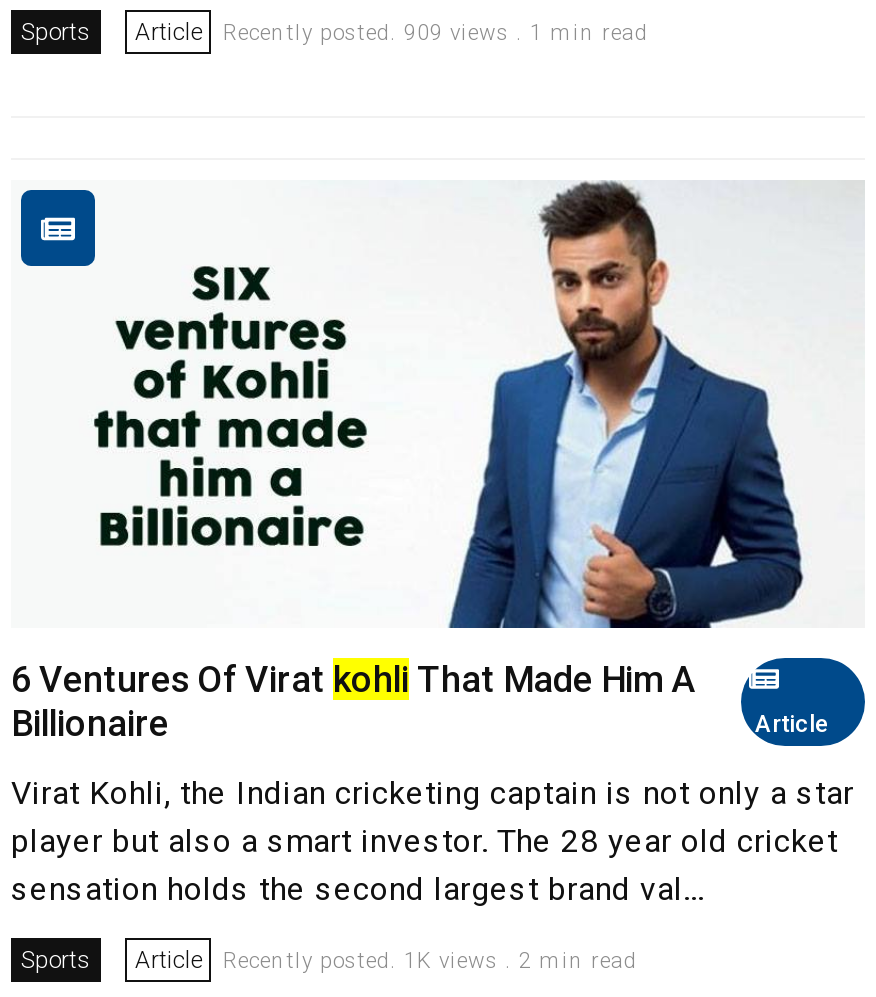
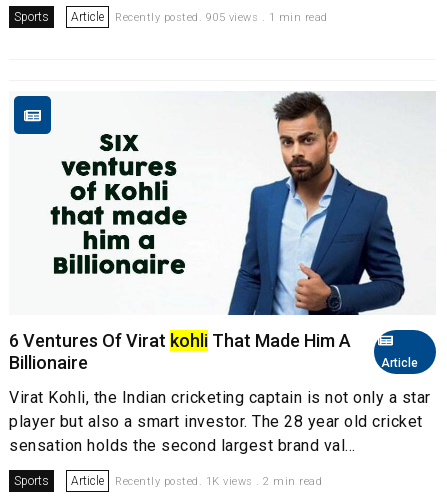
- Recently posted. 909 views . 1 min read
+ Recently posted. 905 views . 1 min read
